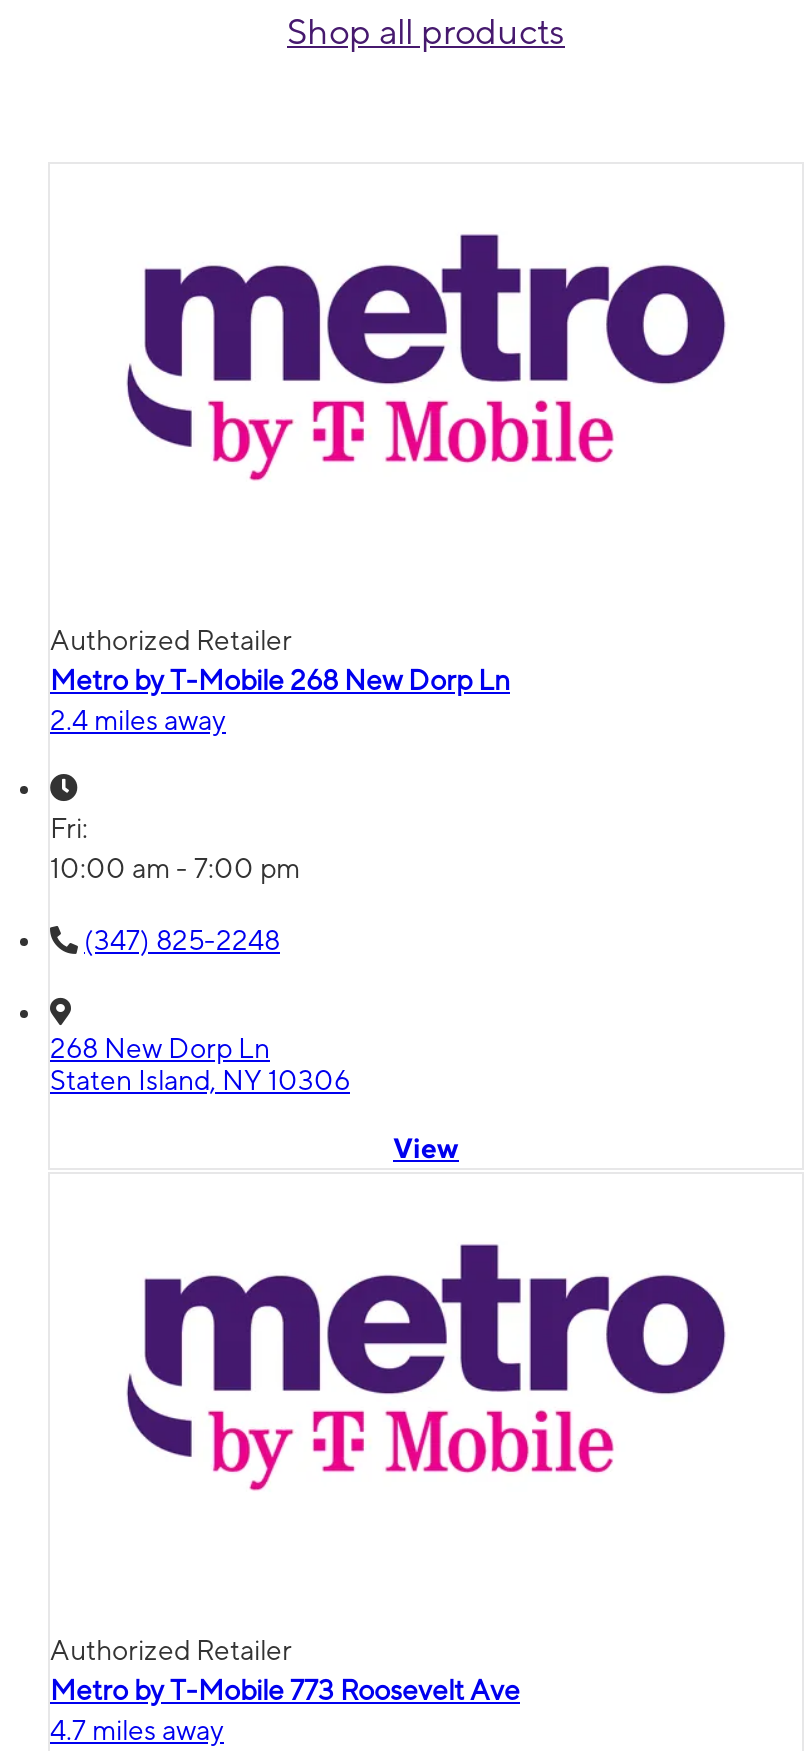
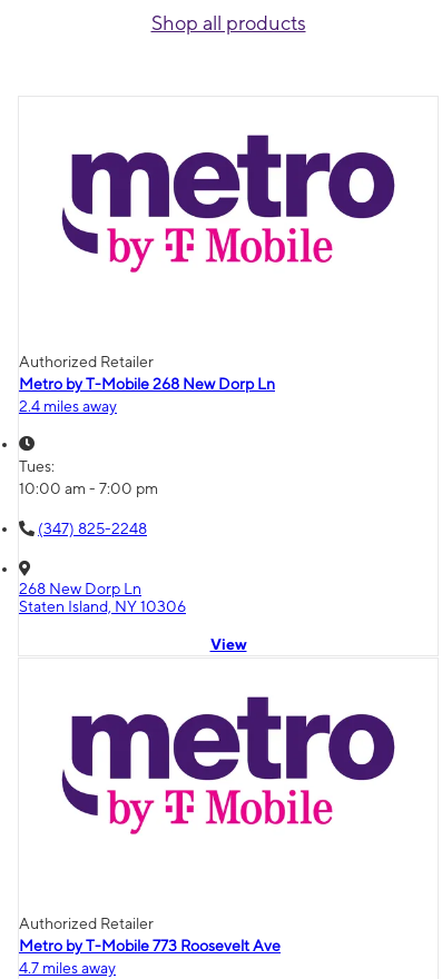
- Fri:
+ Tues:
